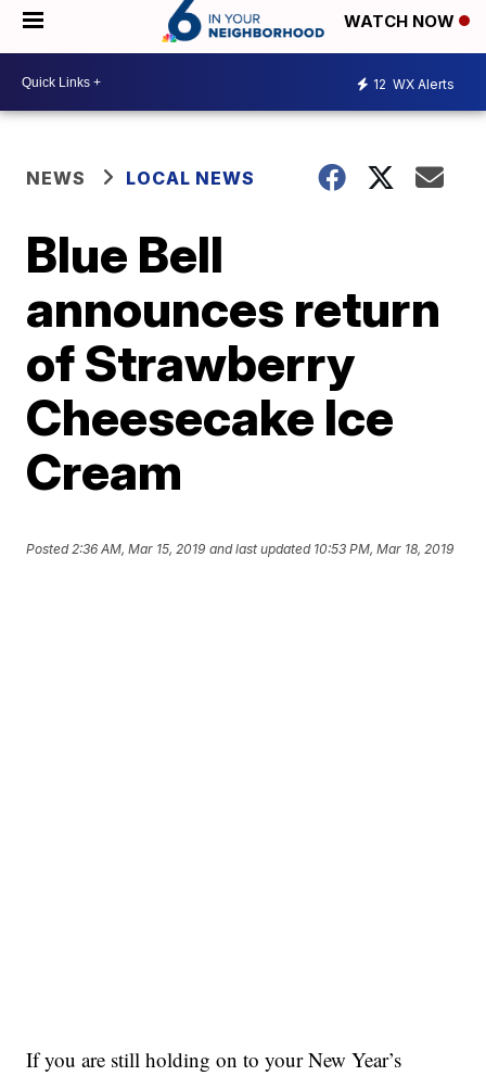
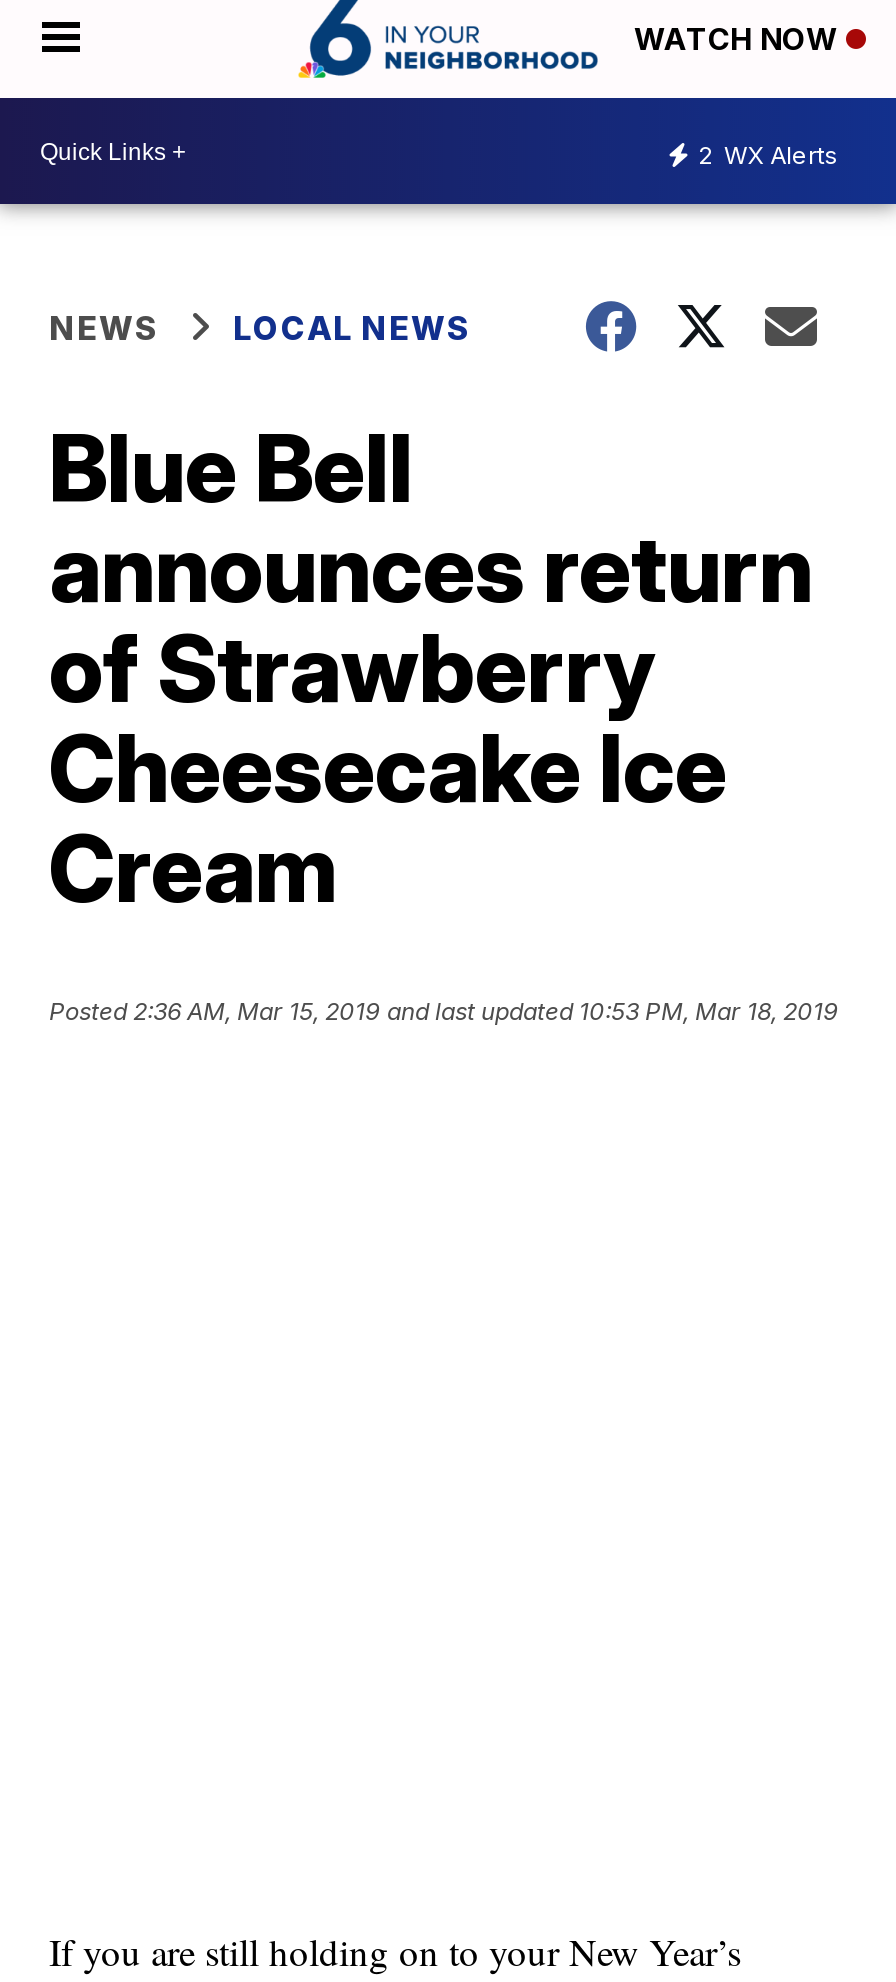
- 12 WX Alerts
+ 2 WX Alerts
